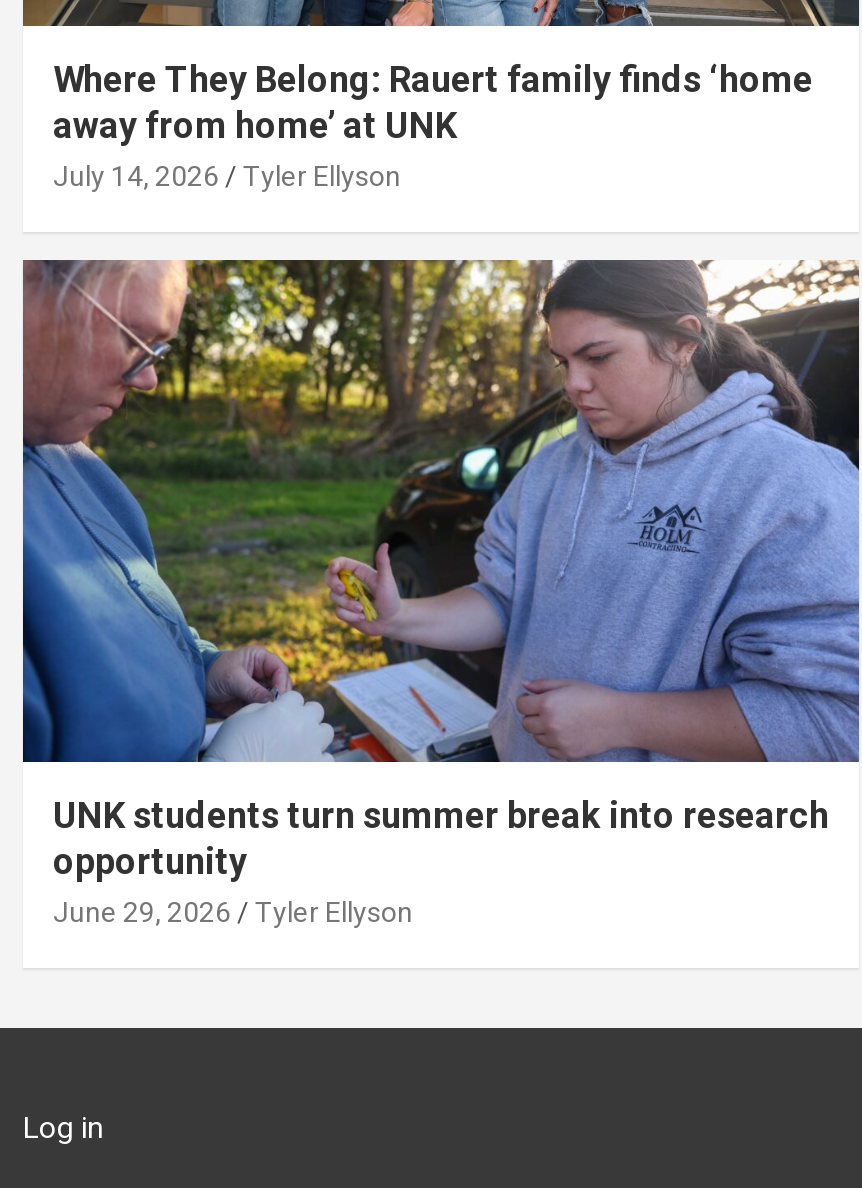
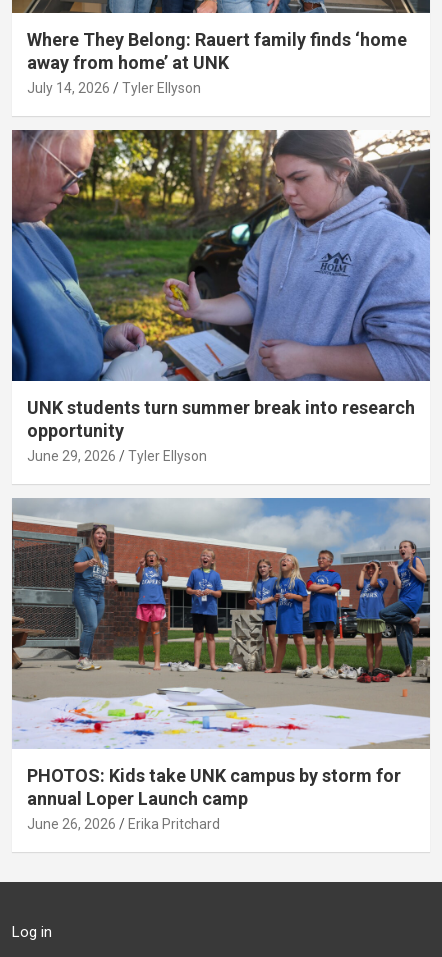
+ [image]
+ PHOTOS: Kids take UNK campus by storm for
+ annual Loper Launch camp
+ June 26, 2026
+ Erika Pritchard
